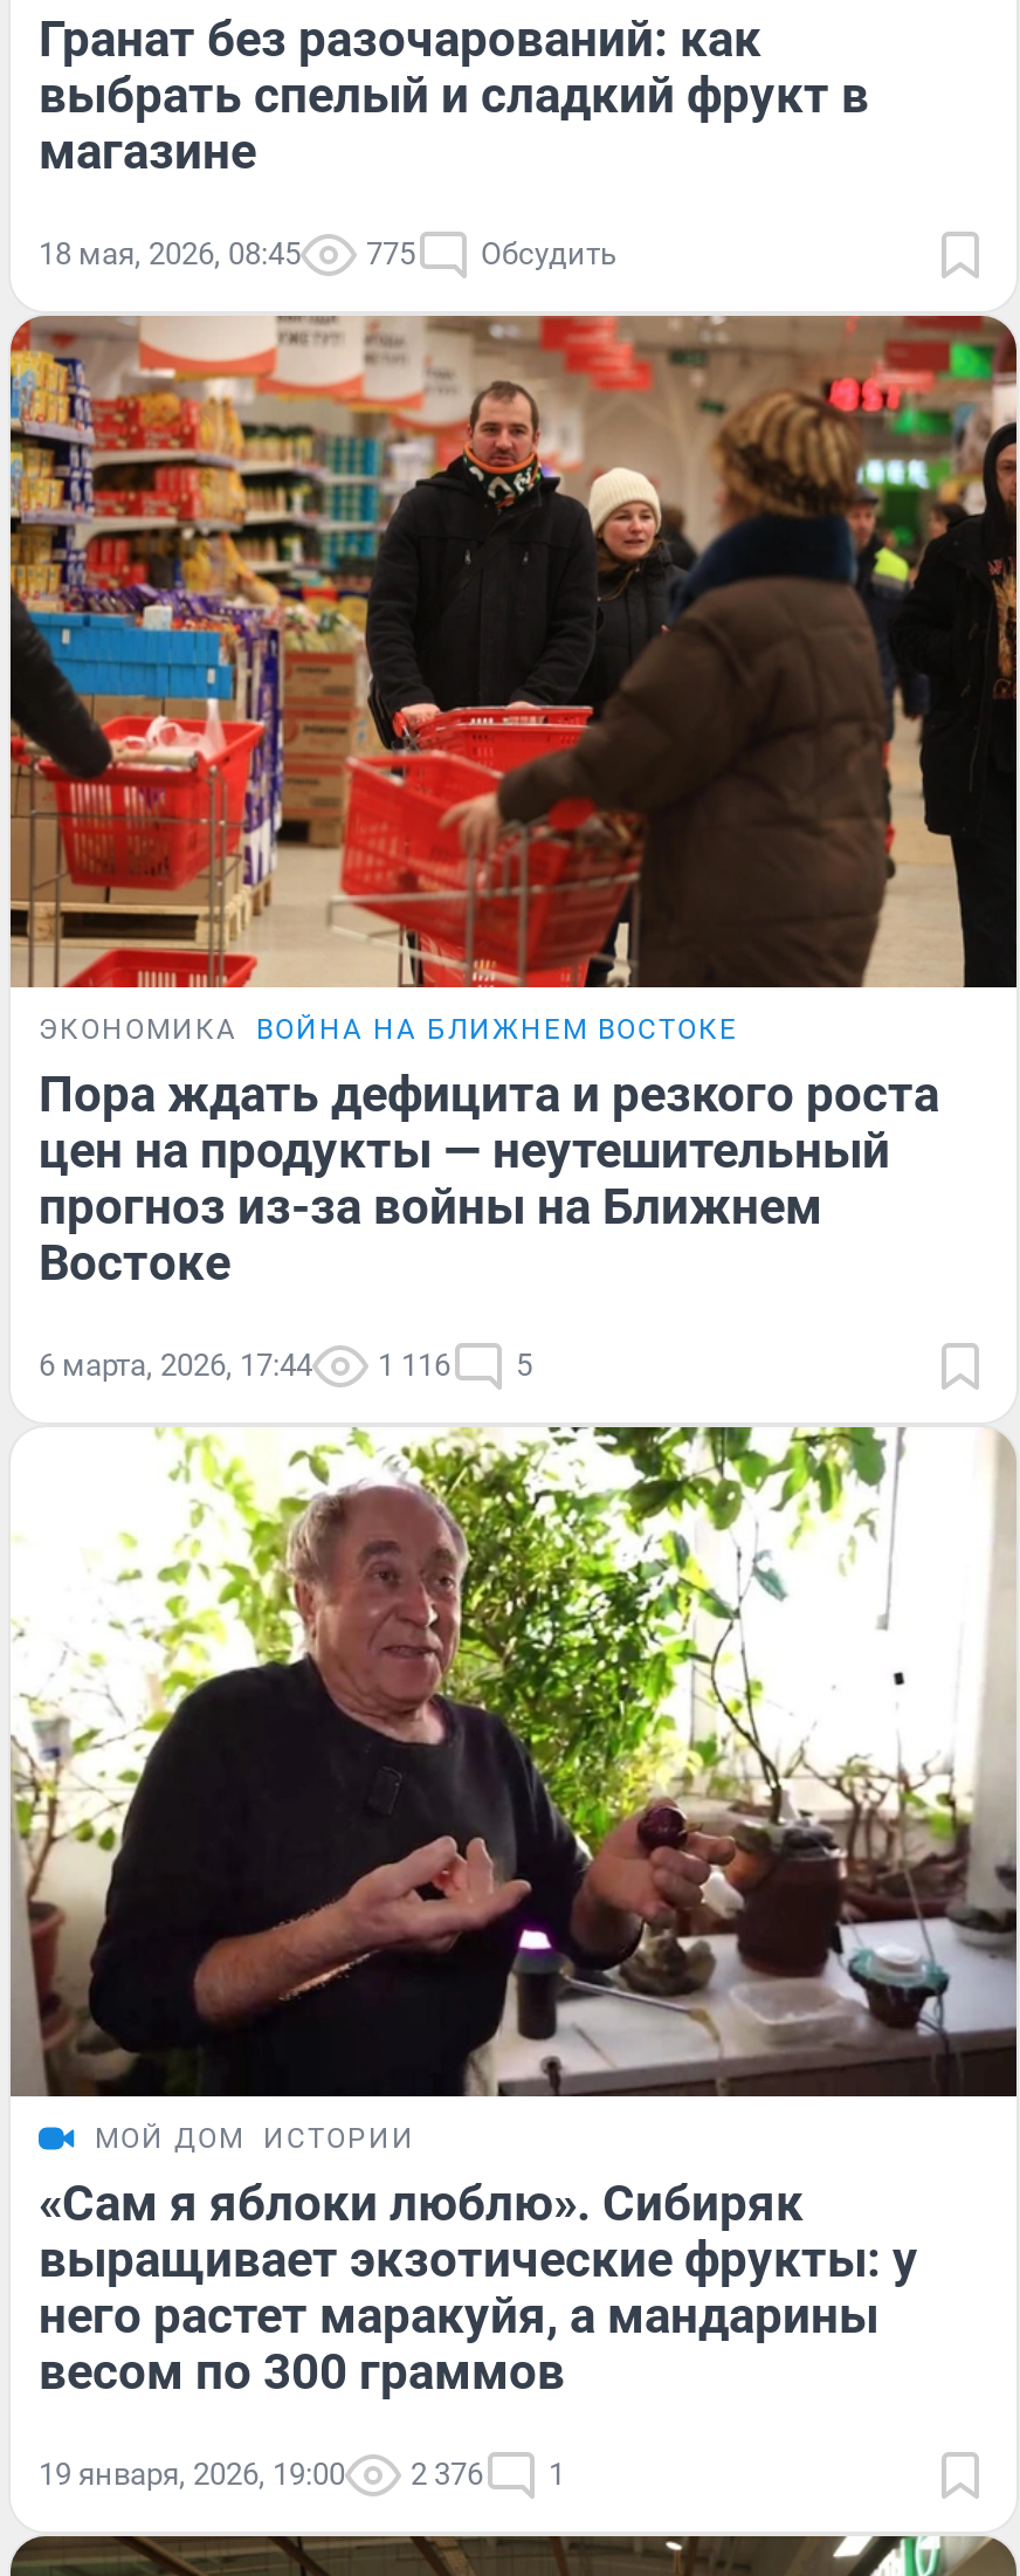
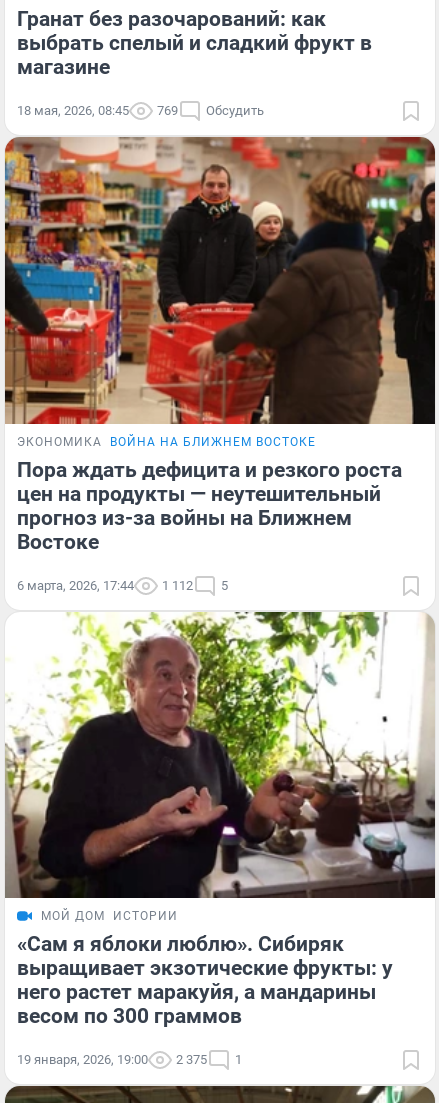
- 18 мая, 2026, 08:45 775 Обсудить
+ 18 мая, 2026, 08:45 769 Обсудить

- 6 марта, 2026, 17:44 1 116 5
+ 6 марта, 2026, 17:44 1 112 5

- 19 января, 2026, 19:00 2 376 1
+ 19 января, 2026, 19:00 2 375 1
